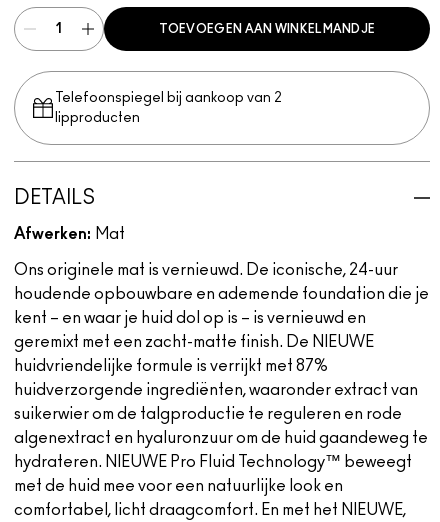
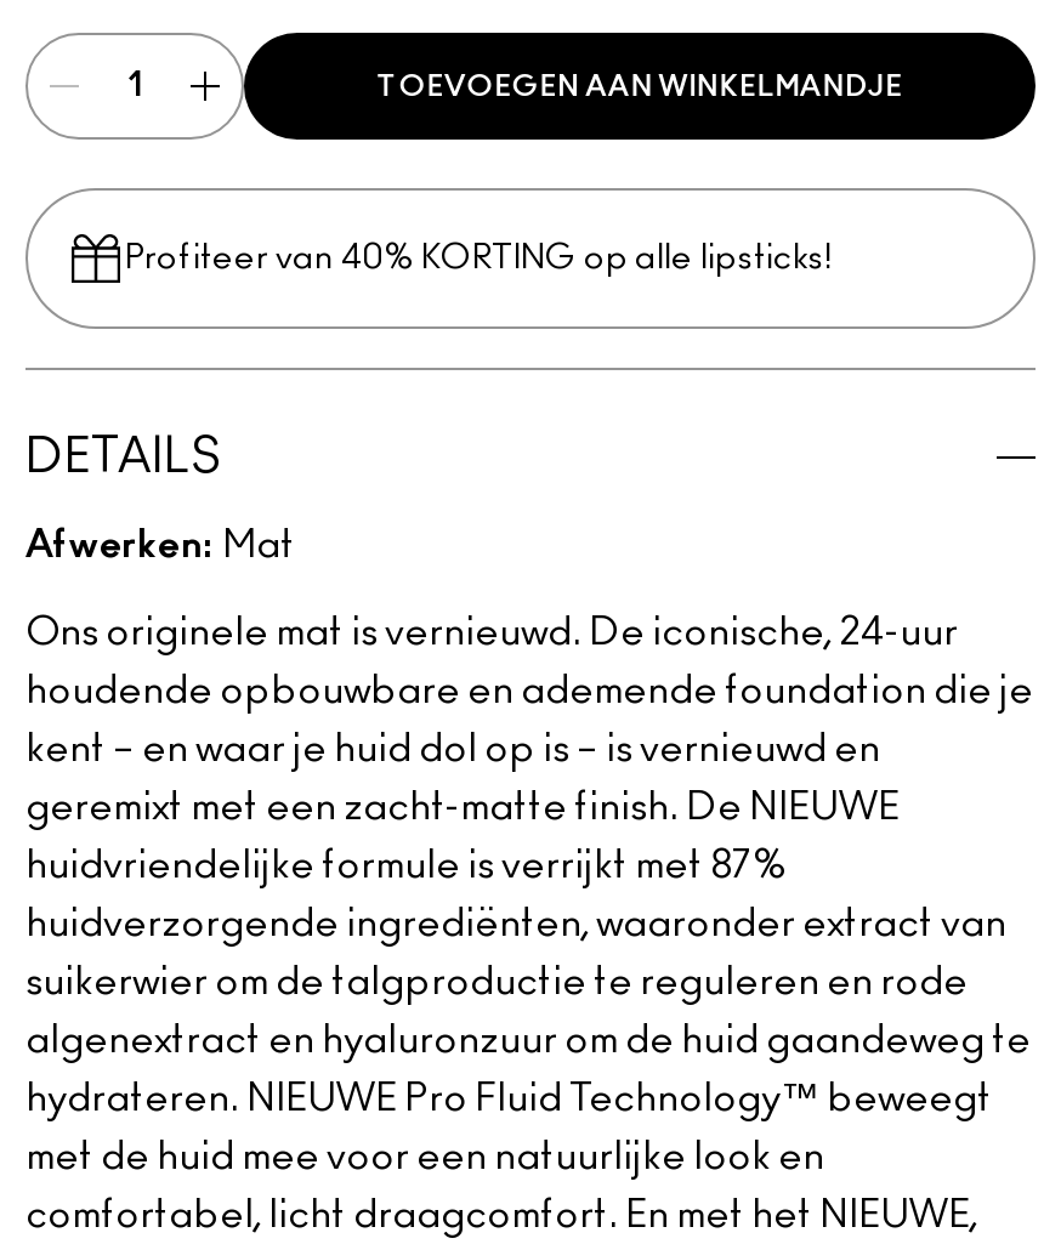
- Telefoonspiegel bij aankoop van 2
- lipproducten
+ Profiteer van 40% KORTING op alle lipsticks!
